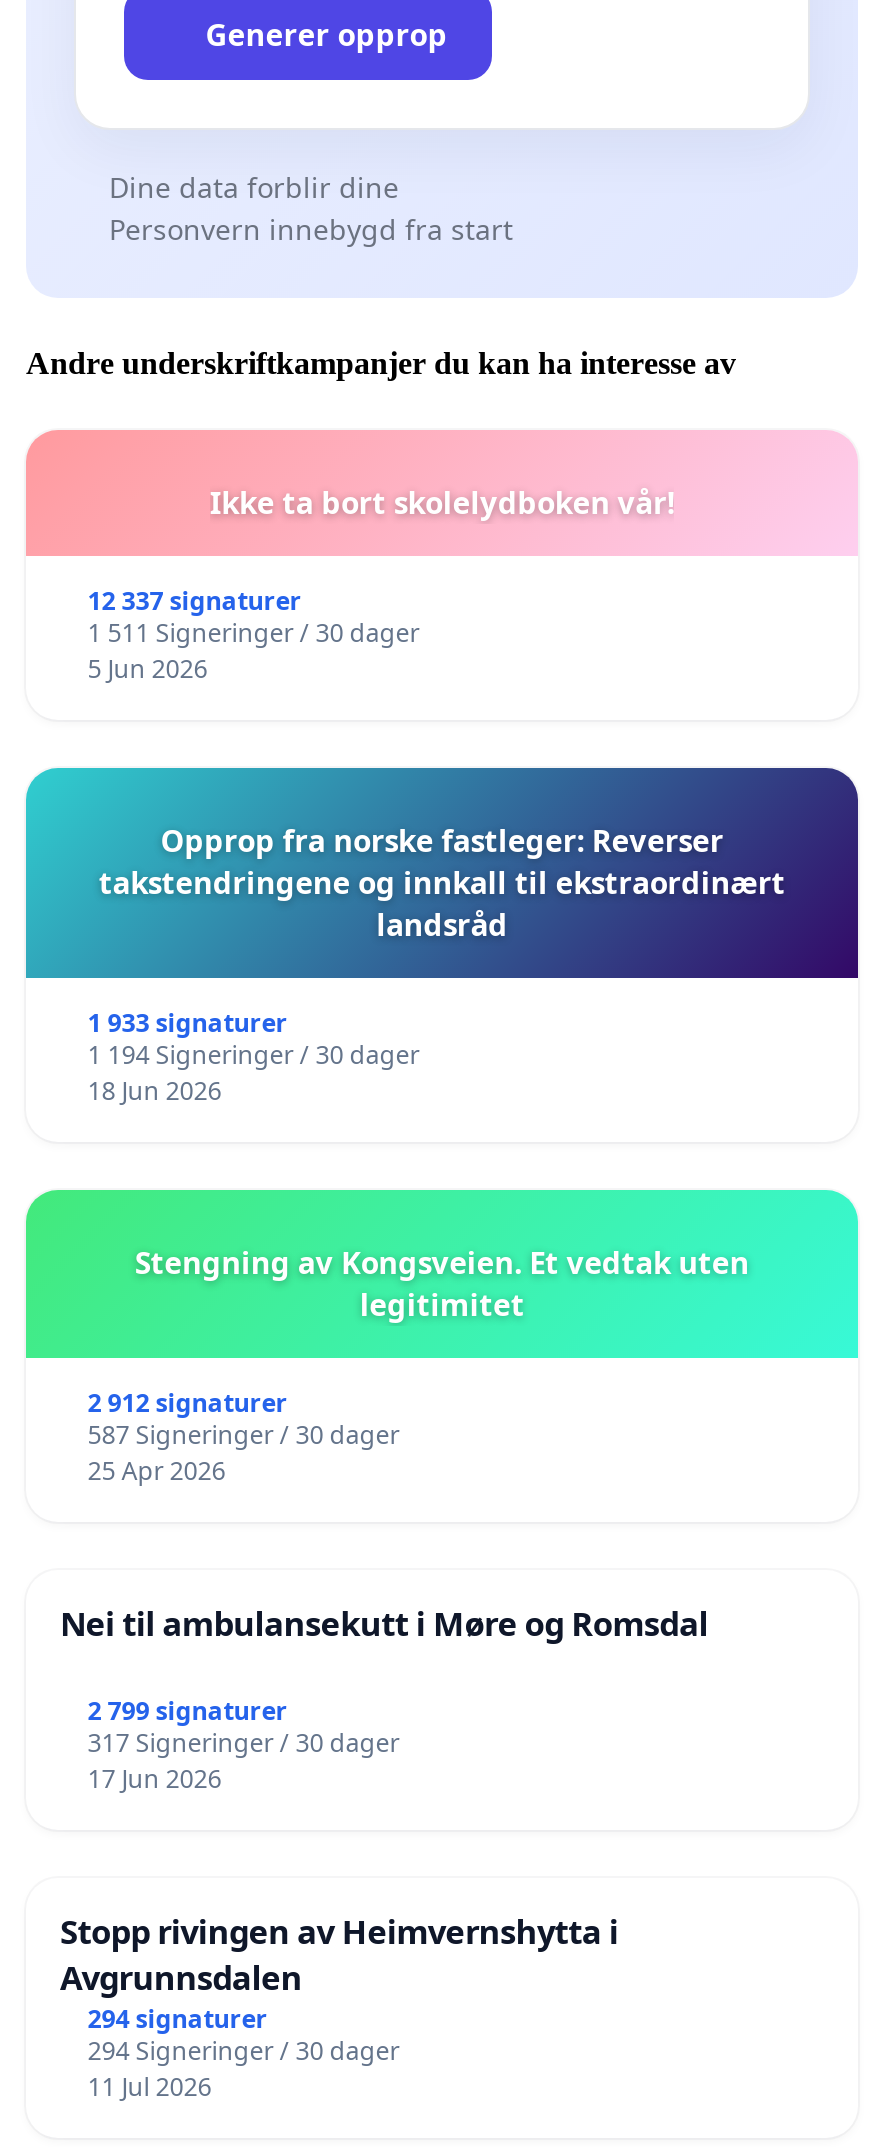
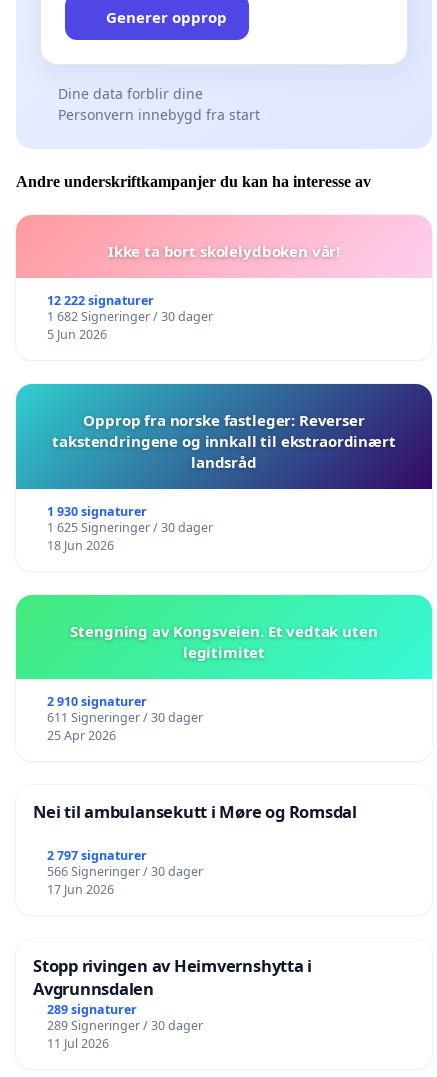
- 12 337 signaturer
+ 12 222 signaturer

- 1 511 Signeringer / 30 dager
+ 1 682 Signeringer / 30 dager

- 1 933 signaturer
+ 1 930 signaturer

- 1 194 Signeringer / 30 dager
+ 1 625 Signeringer / 30 dager

- 2 912 signaturer
+ 2 910 signaturer

- 587 Signeringer / 30 dager
+ 611 Signeringer / 30 dager

- 2 799 signaturer
+ 2 797 signaturer

- 317 Signeringer / 30 dager
+ 566 Signeringer / 30 dager

- 294 signaturer
+ 289 signaturer

- 294 Signeringer / 30 dager
+ 289 Signeringer / 30 dager
